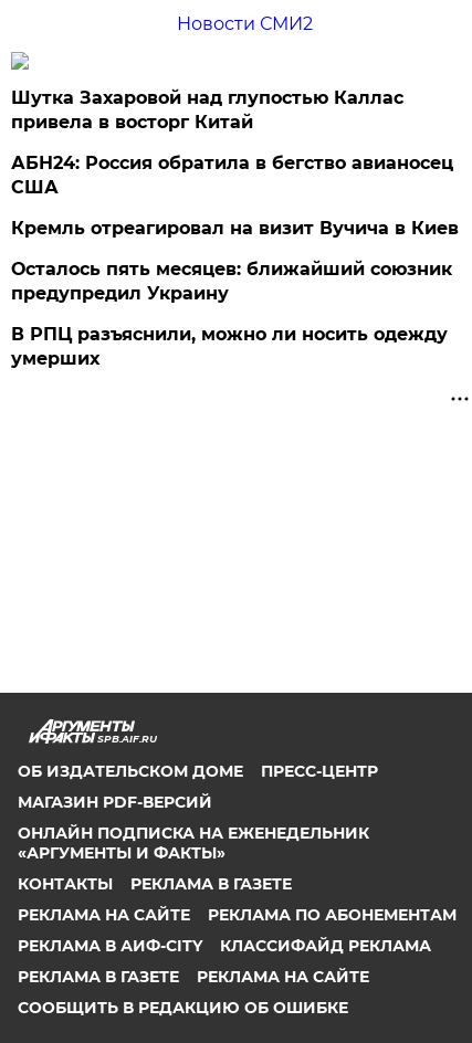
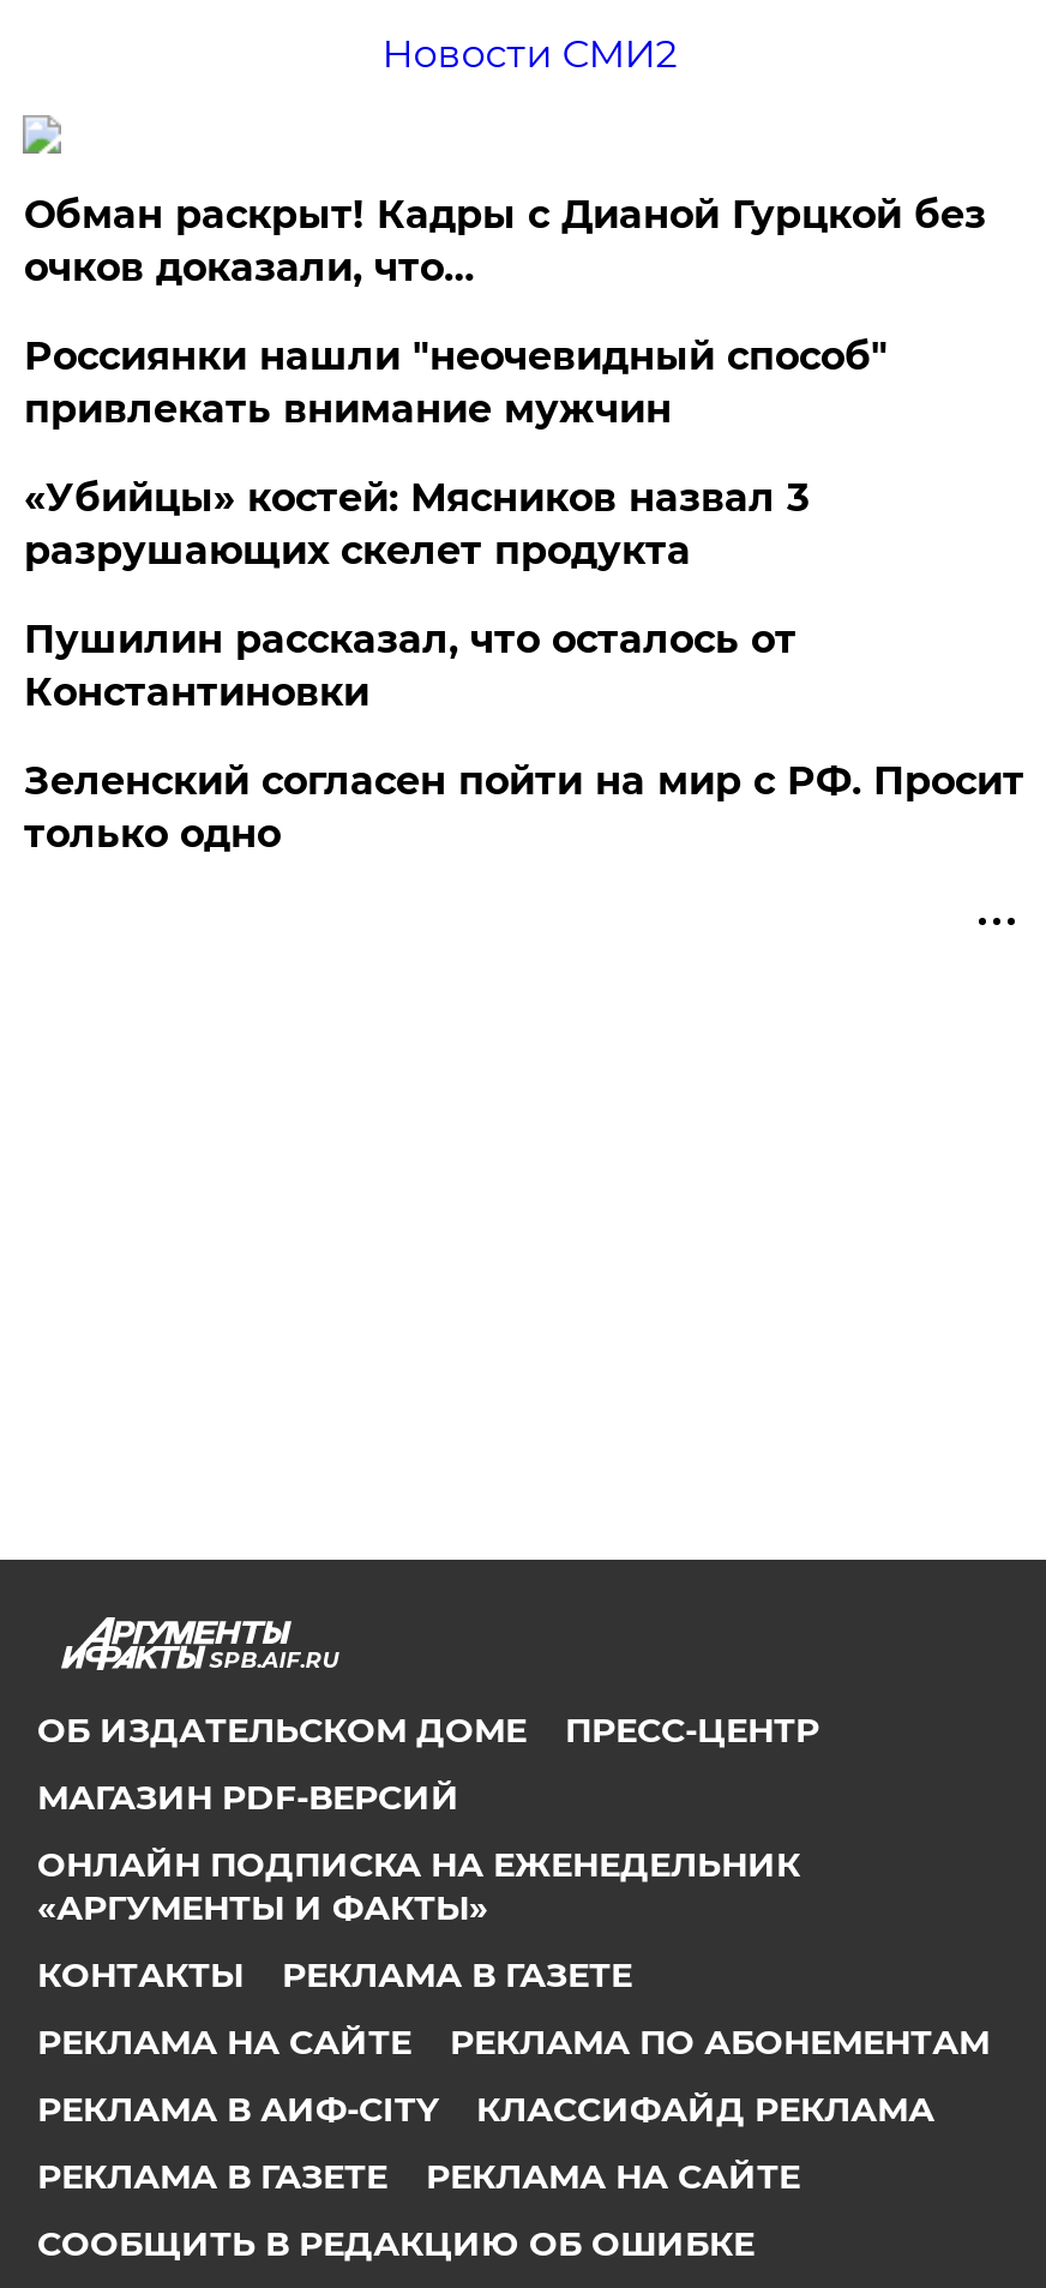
- Шутка Захаровой над глупостью Каллас
- привела в восторг Китай
+ Обман раскрыт! Кадры с Дианой Гурцкой без
+ очков доказали, что…

- АБН24: Россия обратила в бегство авианосец
- США
+ Россиянки нашли "неочевидный способ"
+ привлекать внимание мужчин

- Кремль отреагировал на визит Вучича в Киев
+ «Убийцы» костей: Мясников назвал 3
+ разрушающих скелет продукта

- Осталось пять месяцев: ближайший союзник
- предупредил Украину
+ Пушилин рассказал, что осталось от
+ Константиновки

- В РПЦ разъяснили, можно ли носить одежду
- умерших
+ Зеленский согласен пойти на мир с РФ. Просит
+ только одно
